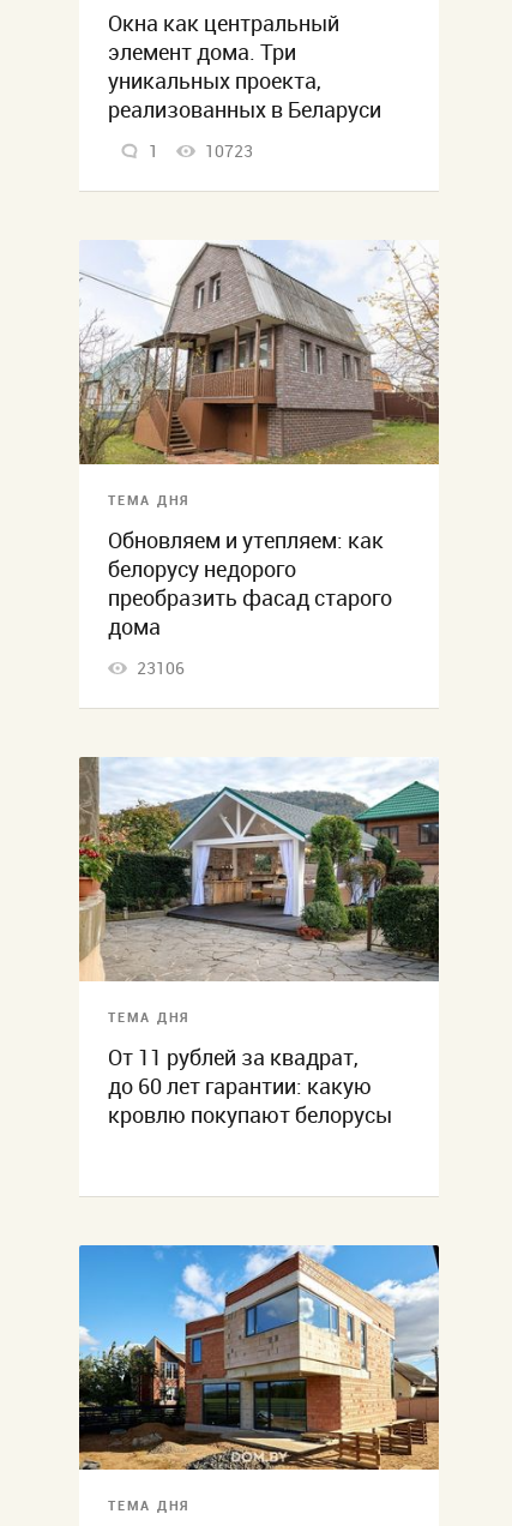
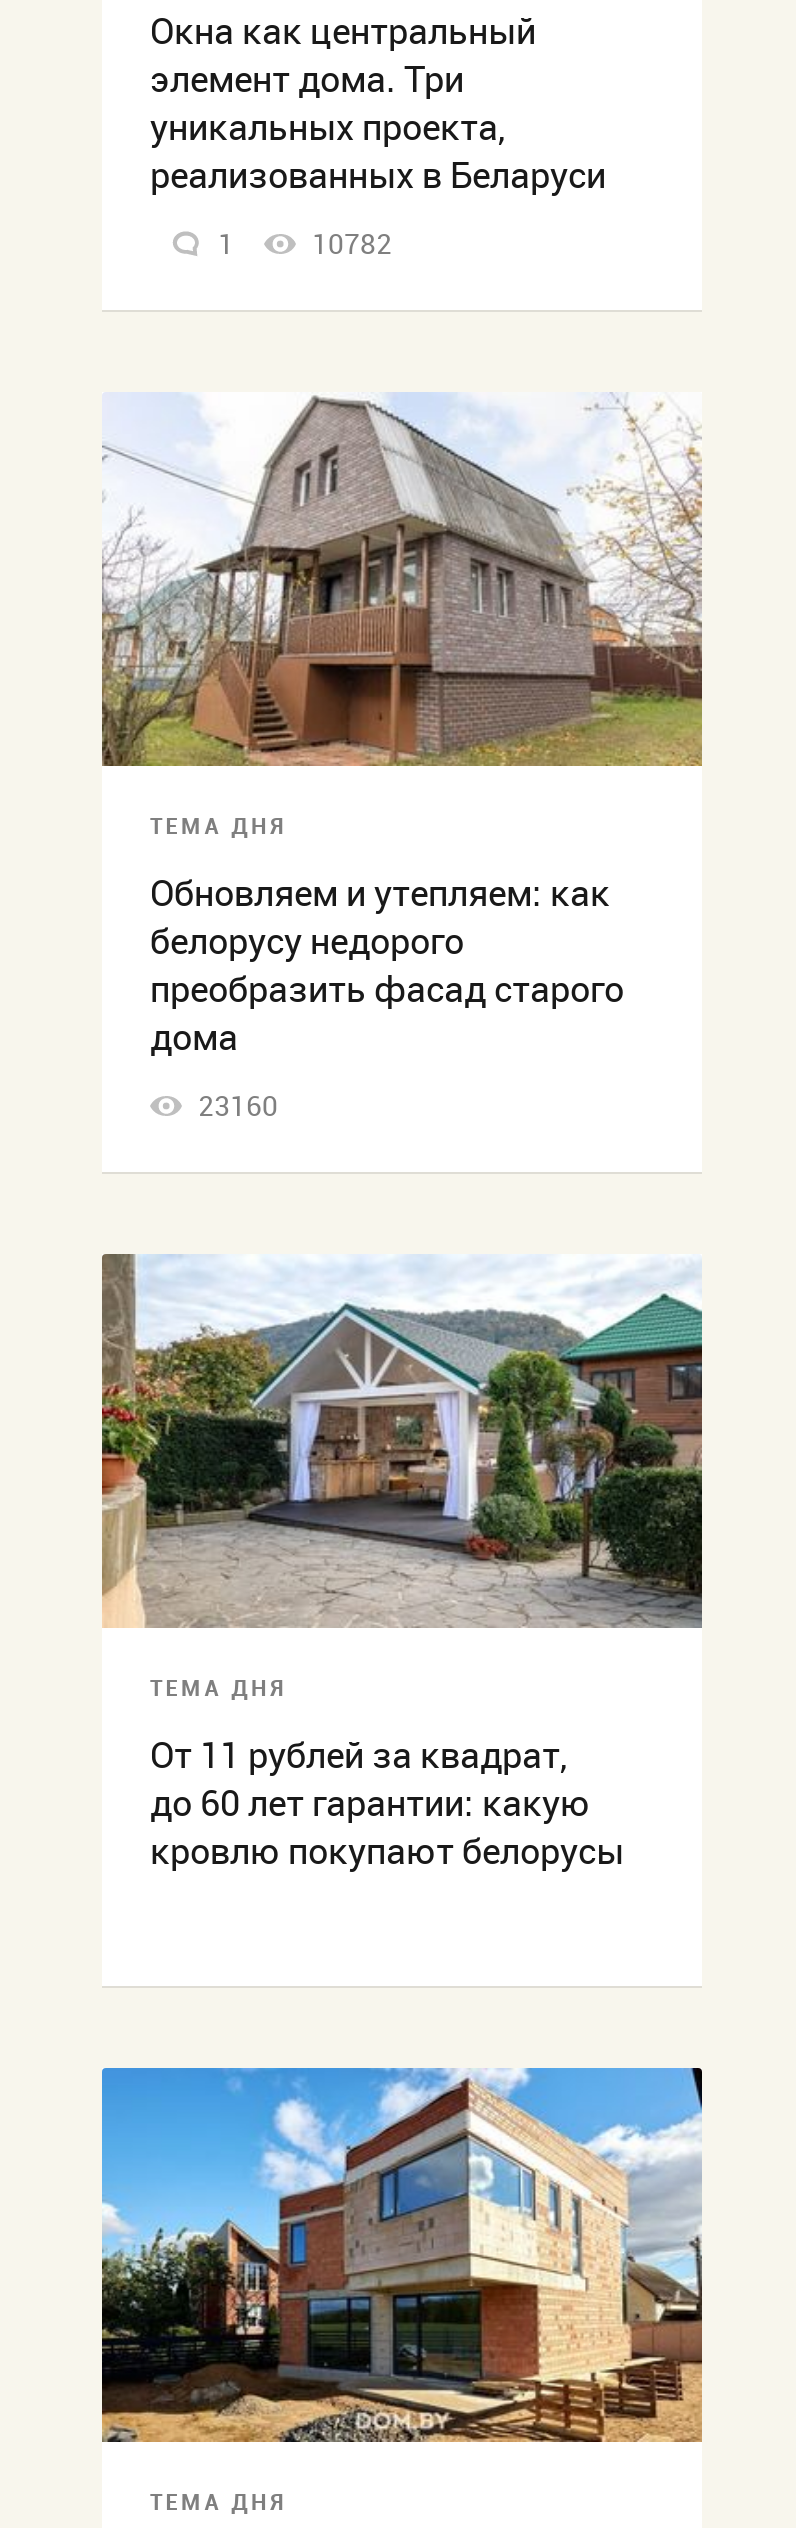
- 10723
+ 10782

- 23106
+ 23160
